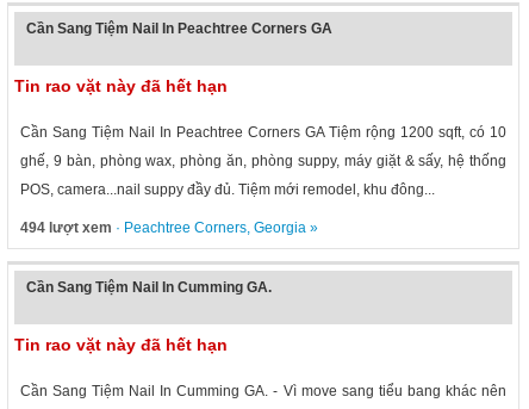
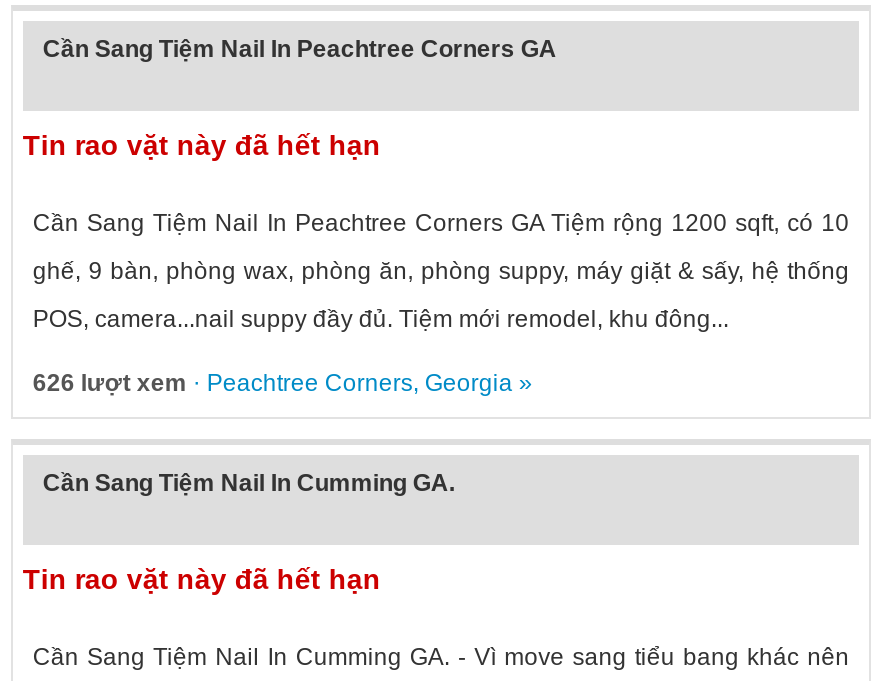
- 494 lượt xem · Peachtree Corners, Georgia»
+ 626 lượt xem · Peachtree Corners, Georgia»
